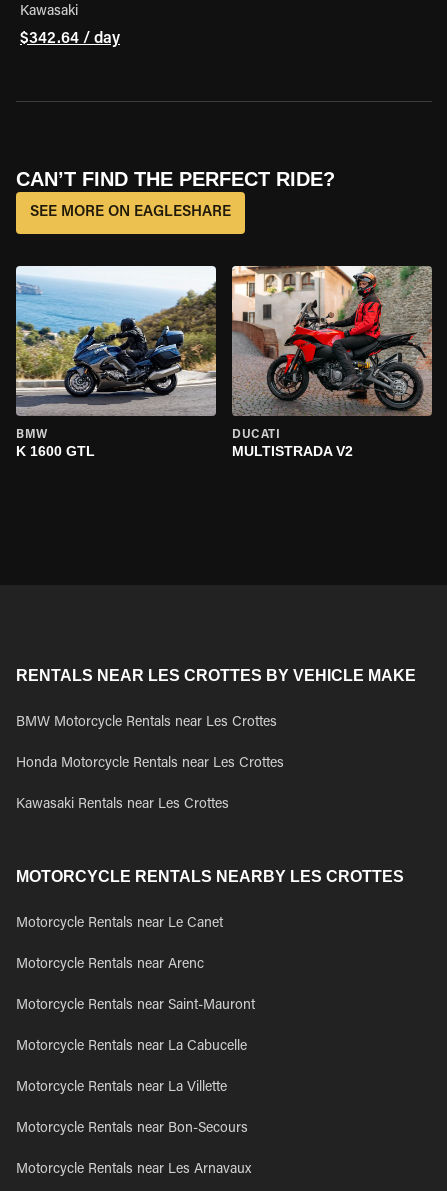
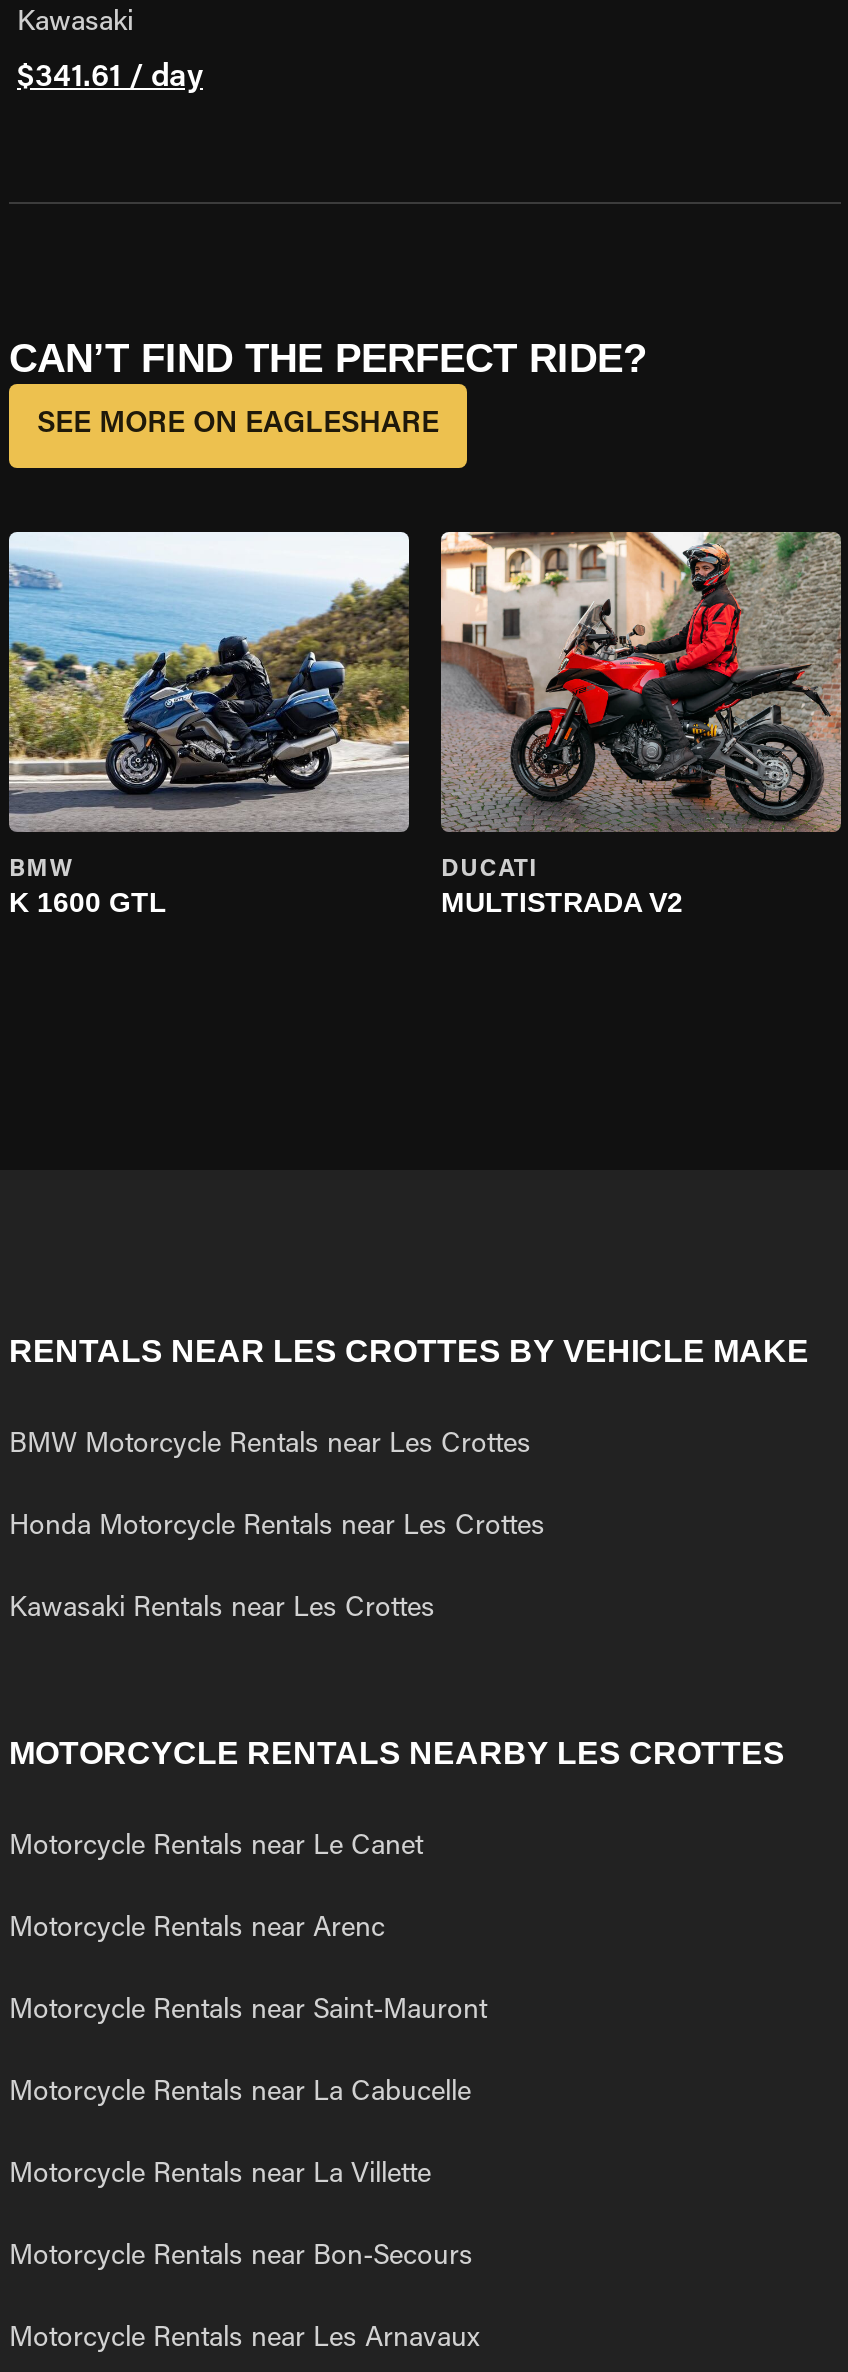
- $342.64 / day
+ $341.61 / day
